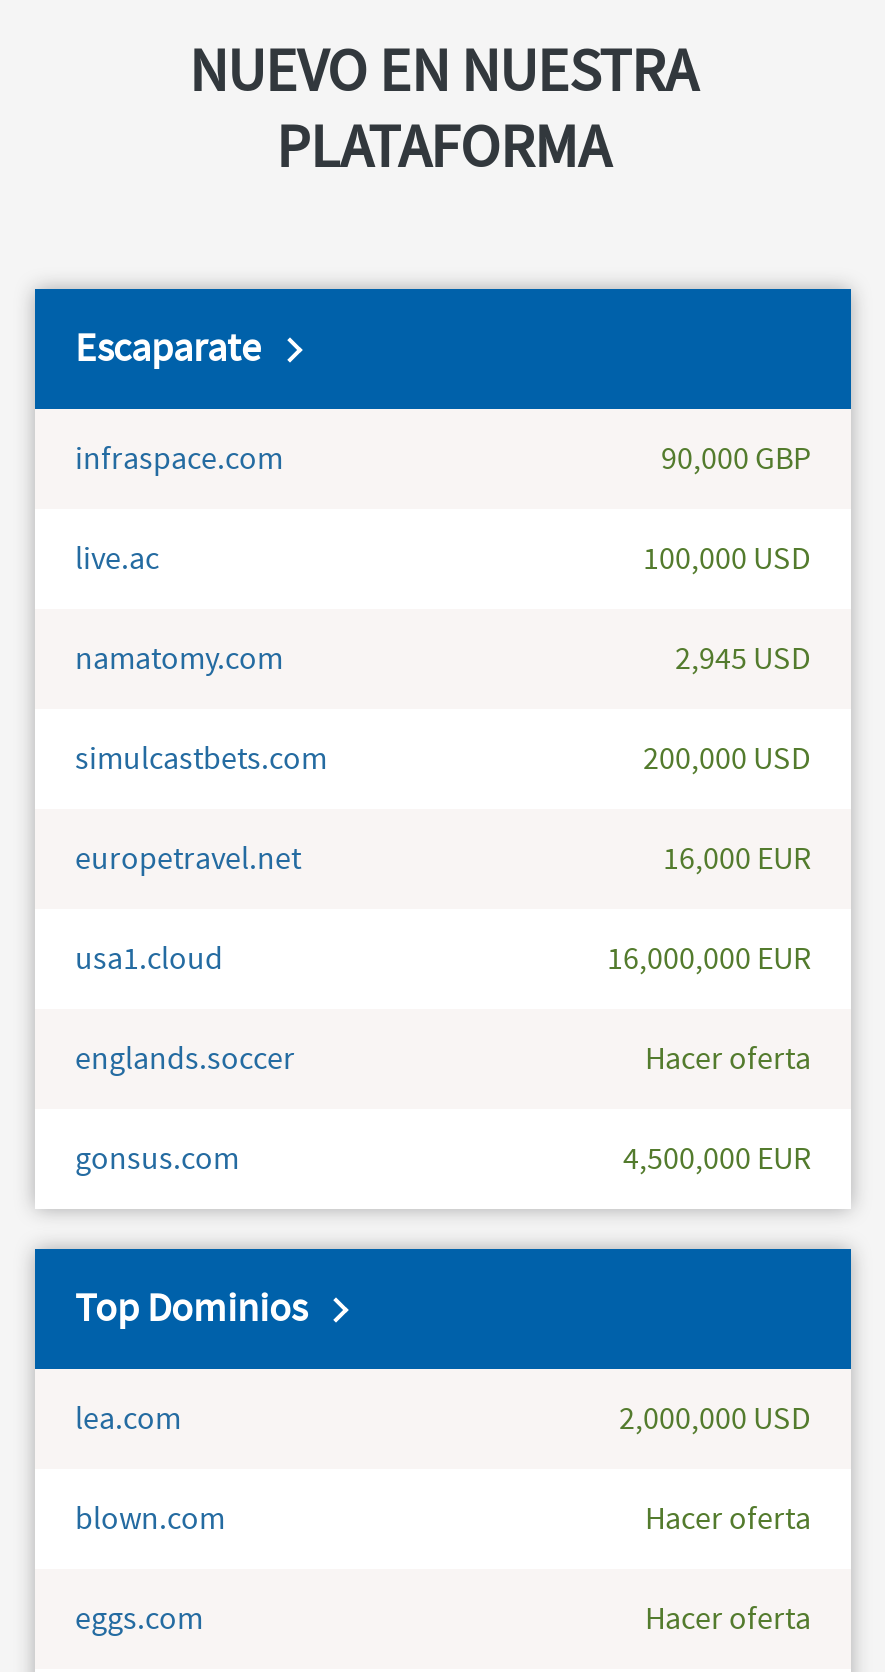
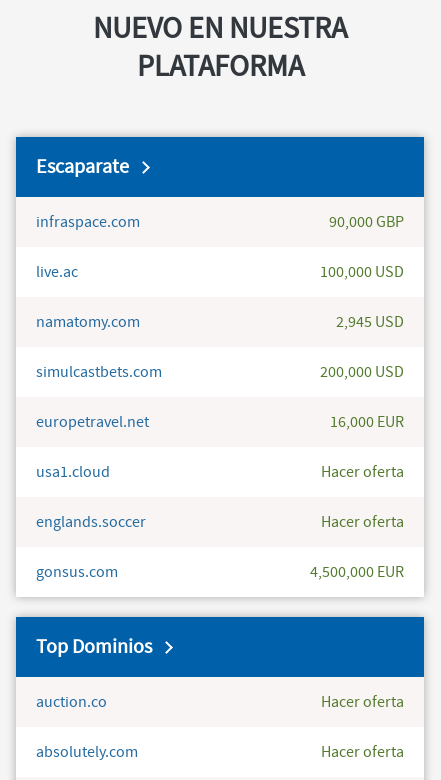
- 16,000,000 EUR
+ Hacer oferta

- lea.com
- 2,000,000 USD
- blown.com
+ auction.co

- eggs.com
+ absolutely.com
